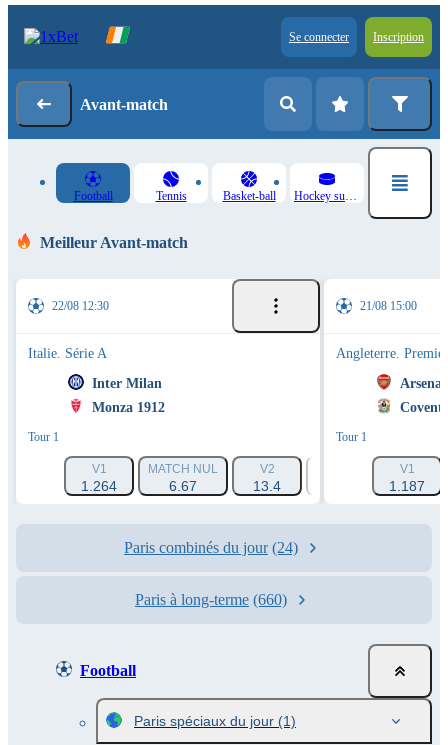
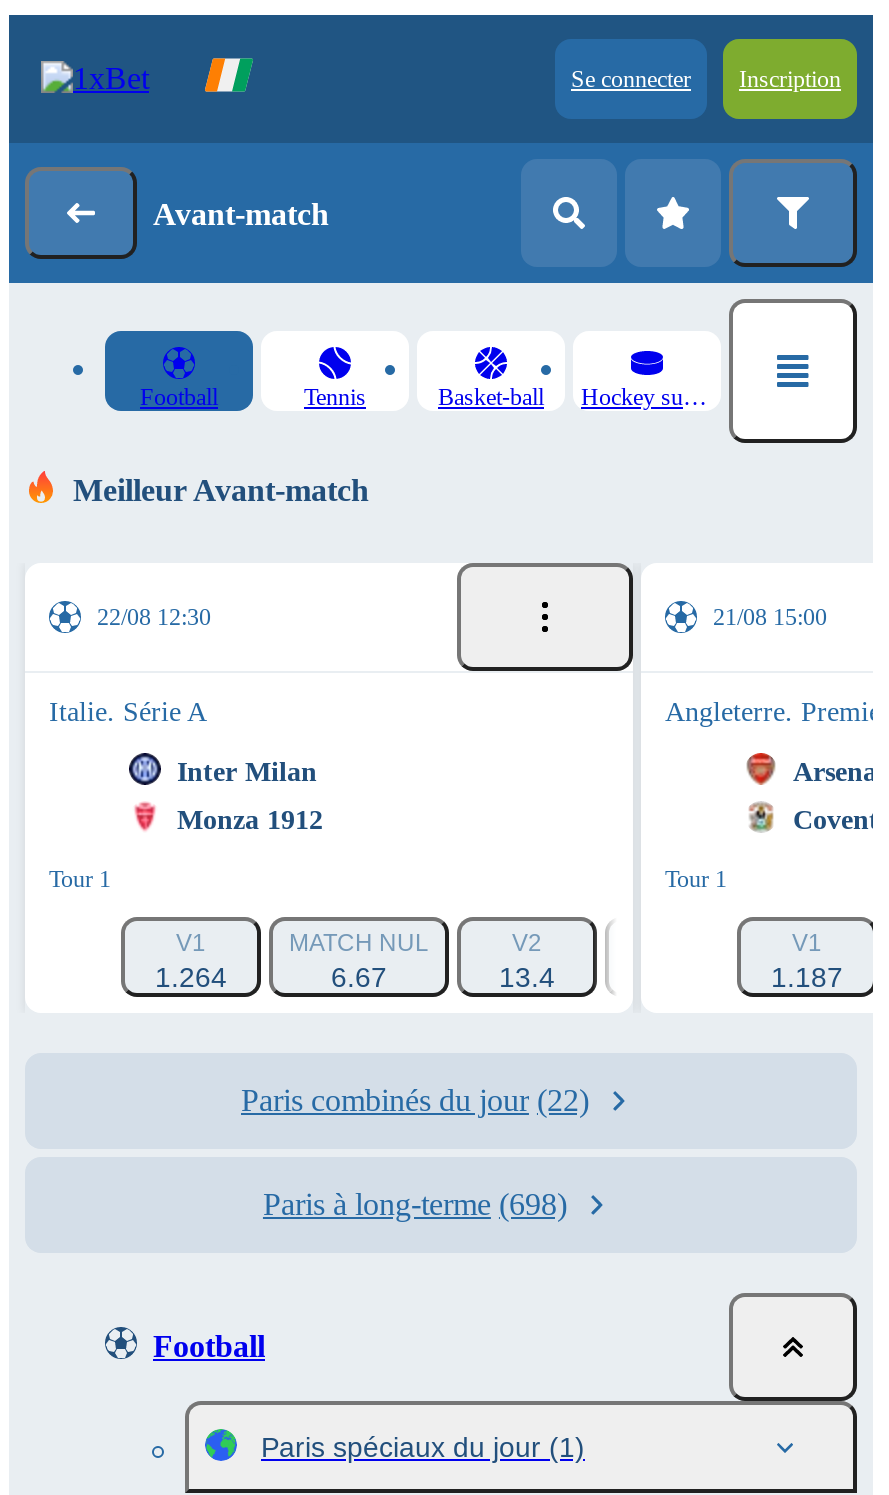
- Paris combinés du jour (24)
+ Paris combinés du jour (22)

- Paris à long-terme (660)
+ Paris à long-terme (698)
